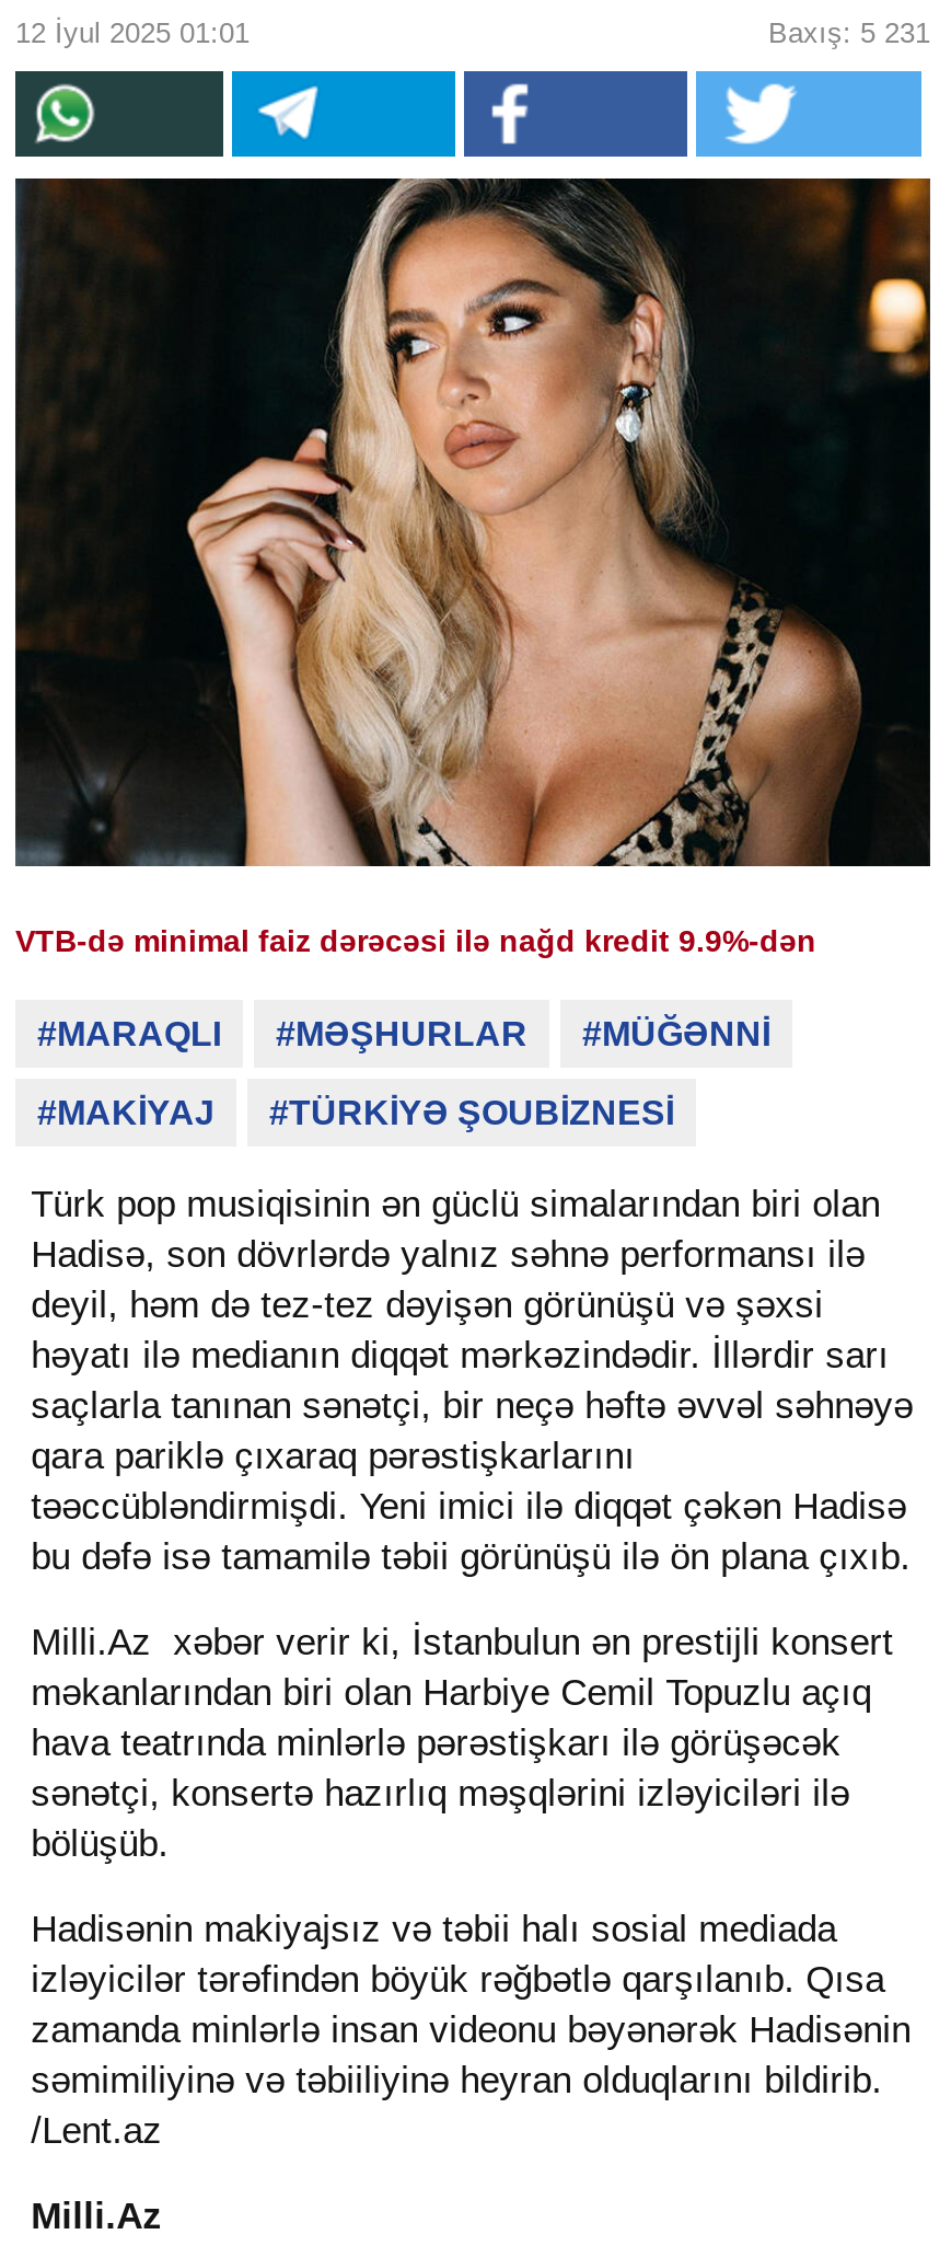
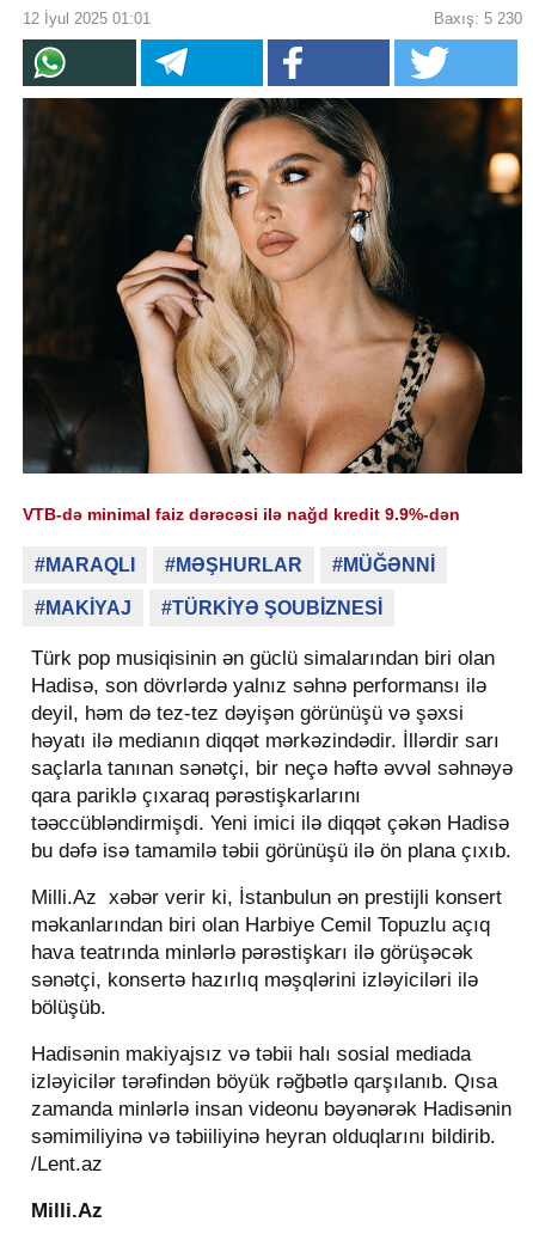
- Baxış: 5 231
+ Baxış: 5 230
